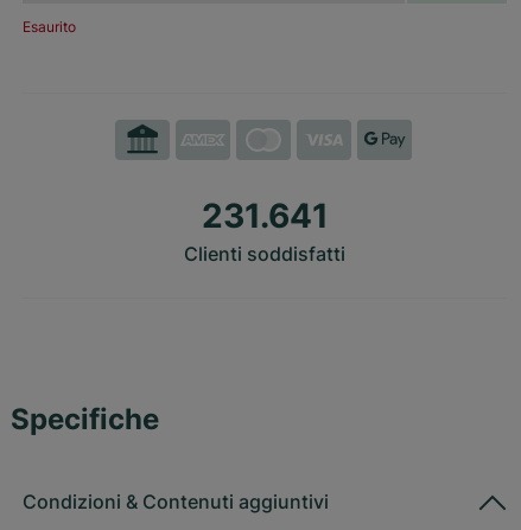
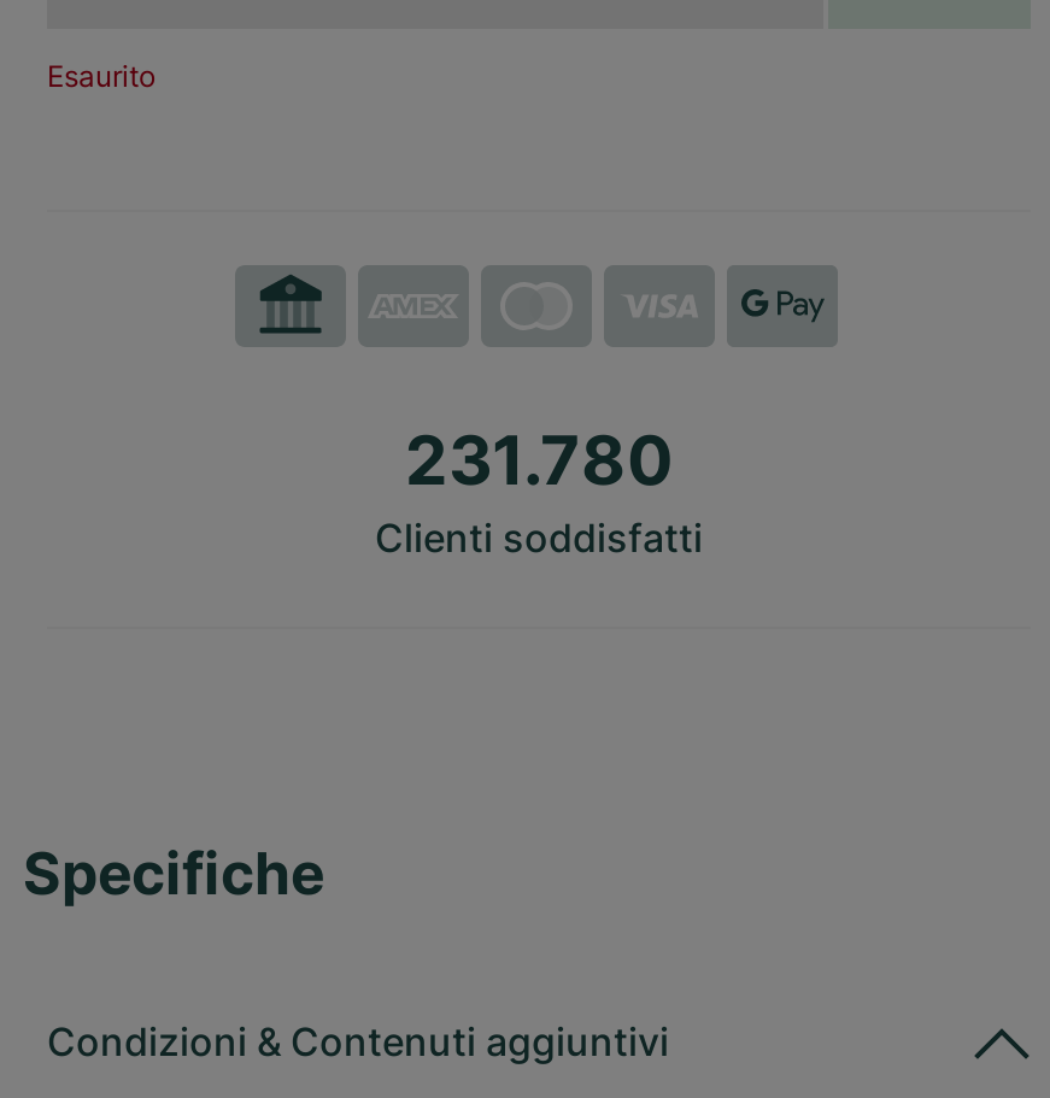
- 231.641
+ 231.780
